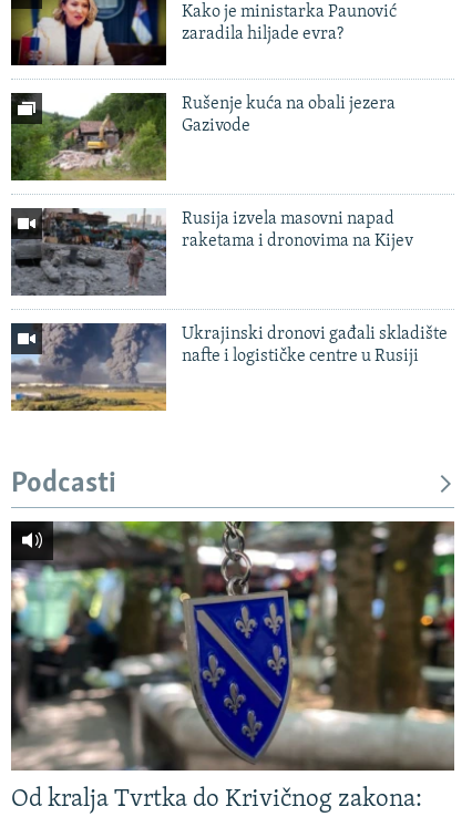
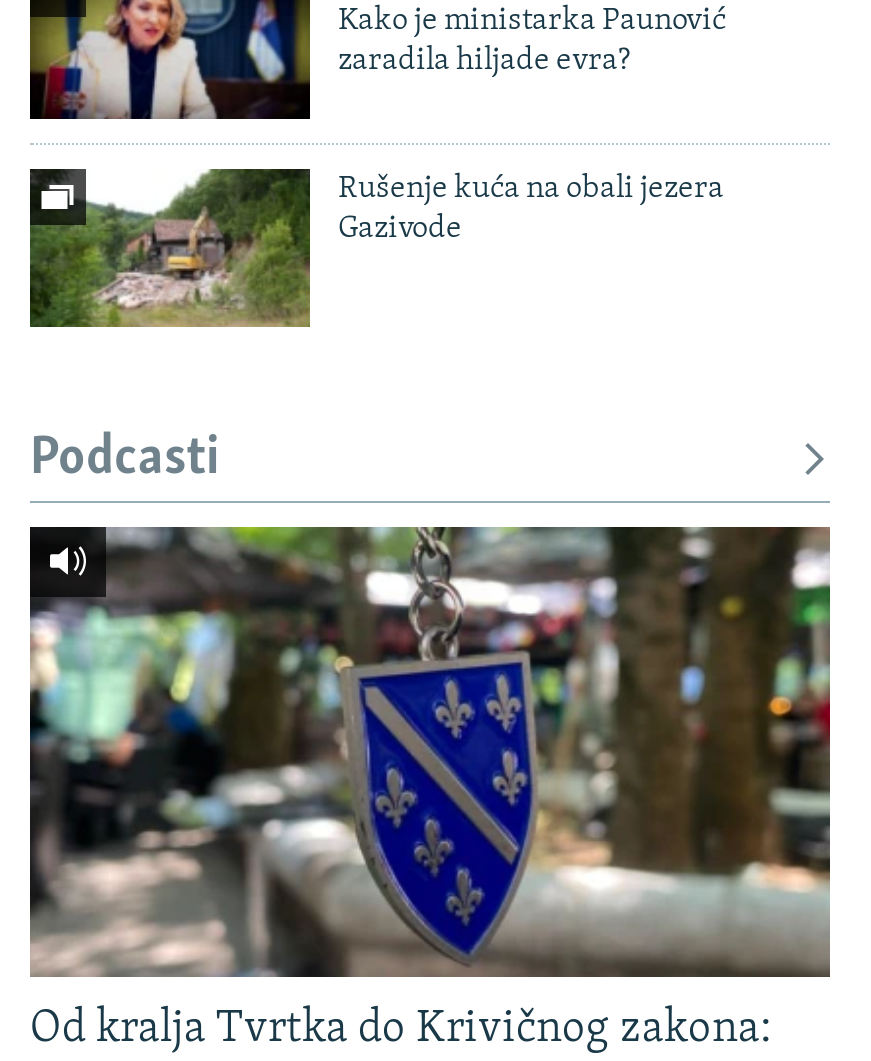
- [image]
- Rusija izvela masovni napad
- raketama i dronovima na Kijev

- [image]
- Ukrajinski dronovi gađali skladište
- nafte i logističke centre u Rusiji
